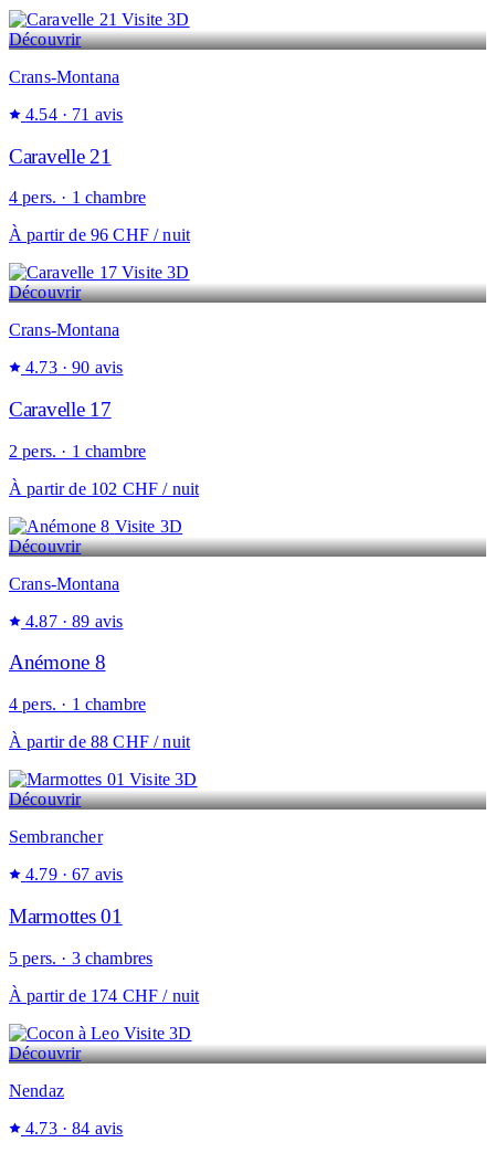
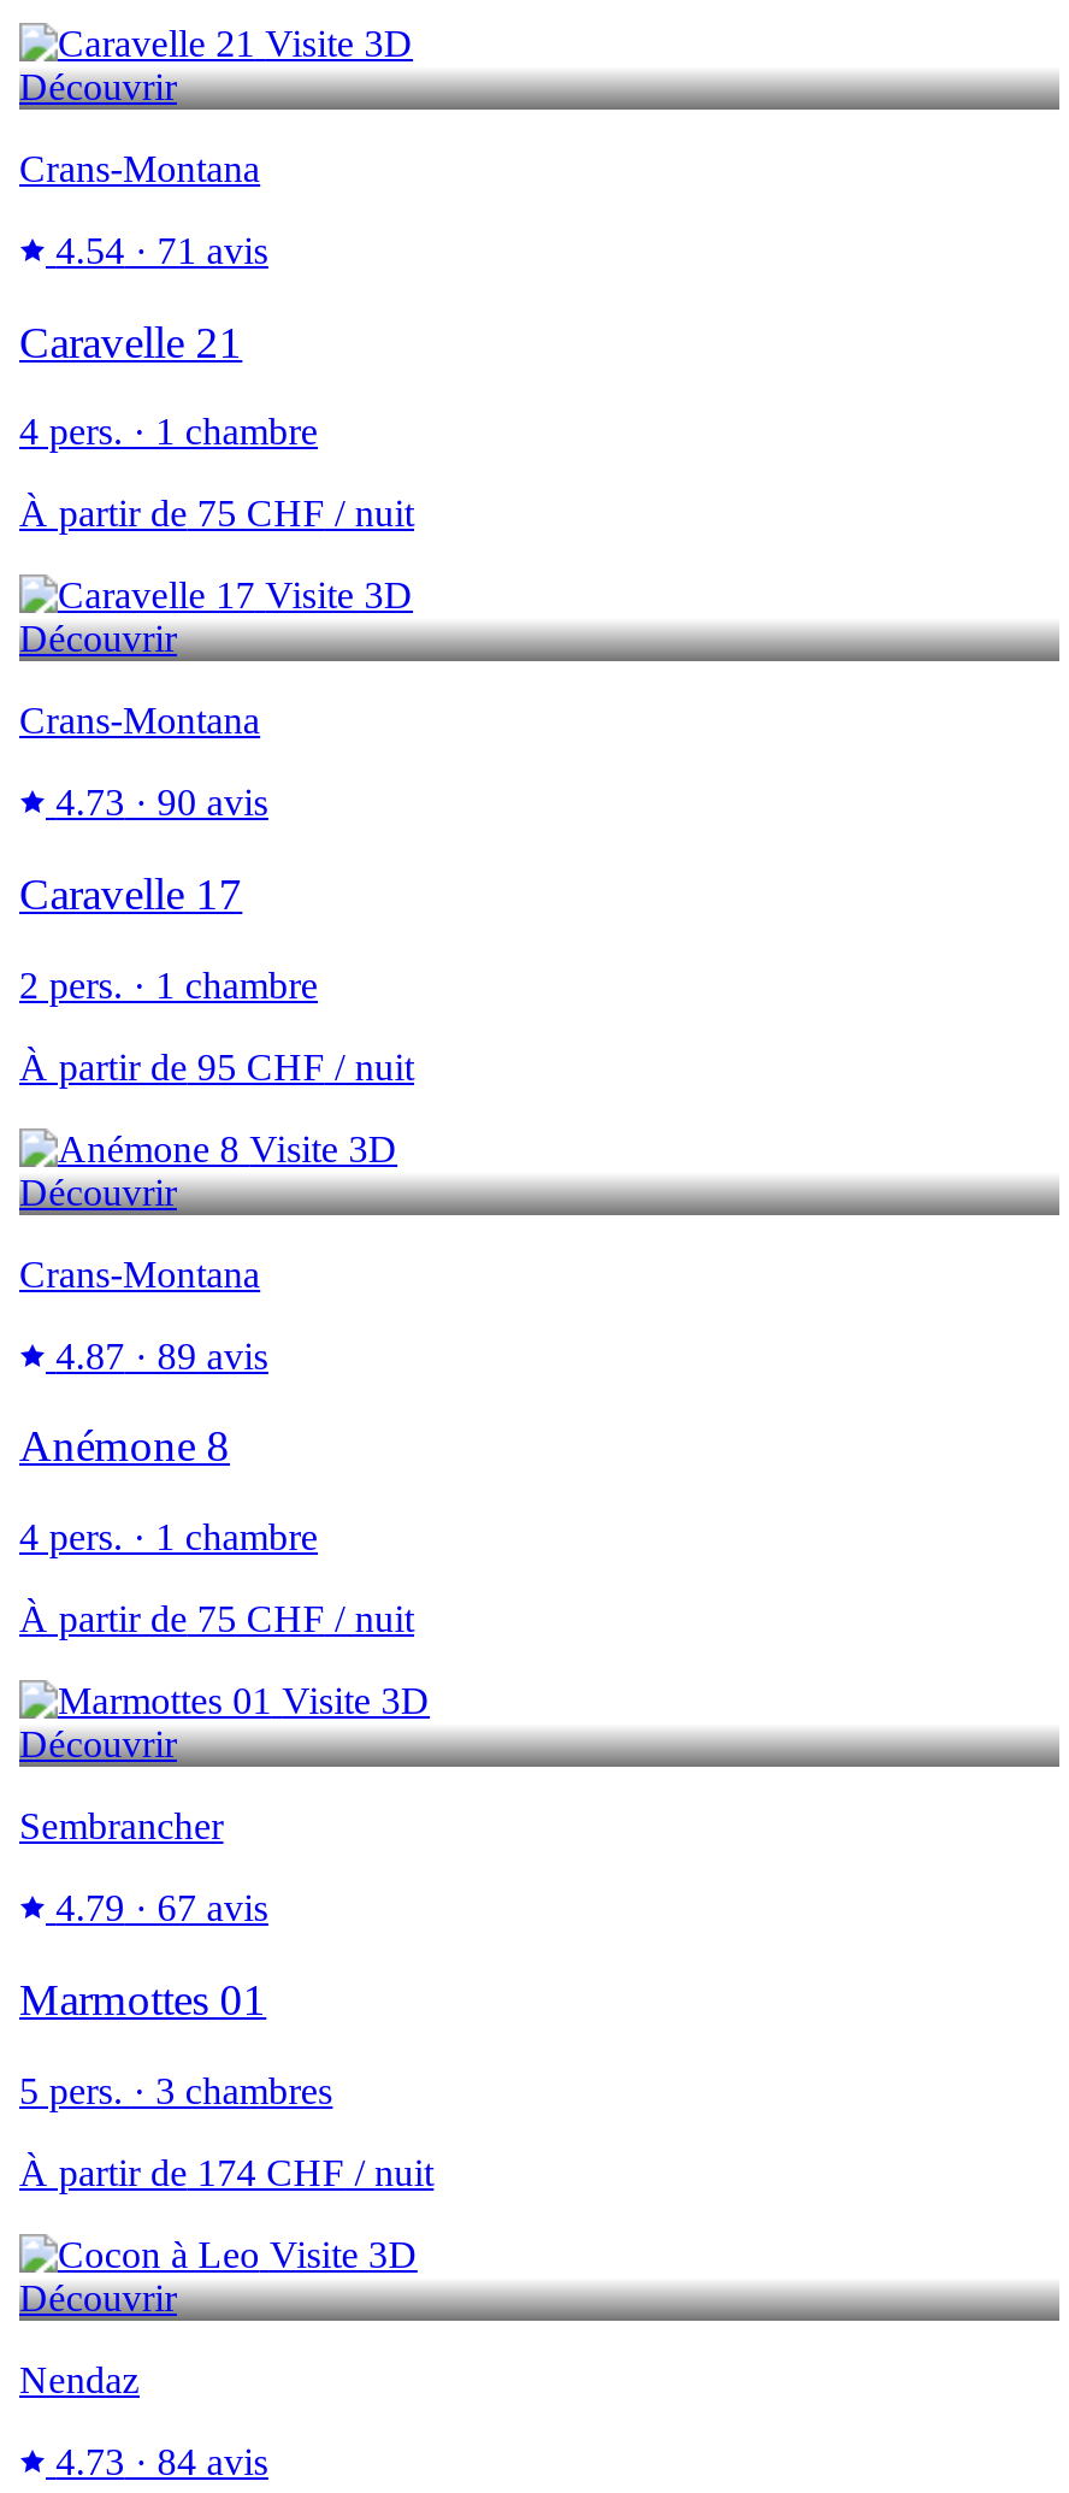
- À partir de 96 CHF / nuit
+ À partir de 75 CHF / nuit

- À partir de 102 CHF / nuit
+ À partir de 95 CHF / nuit

- À partir de 88 CHF / nuit
+ À partir de 75 CHF / nuit
